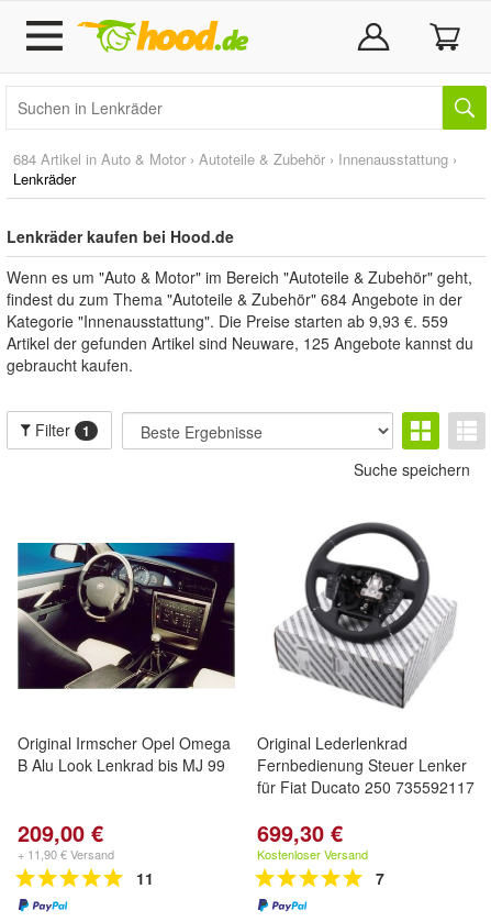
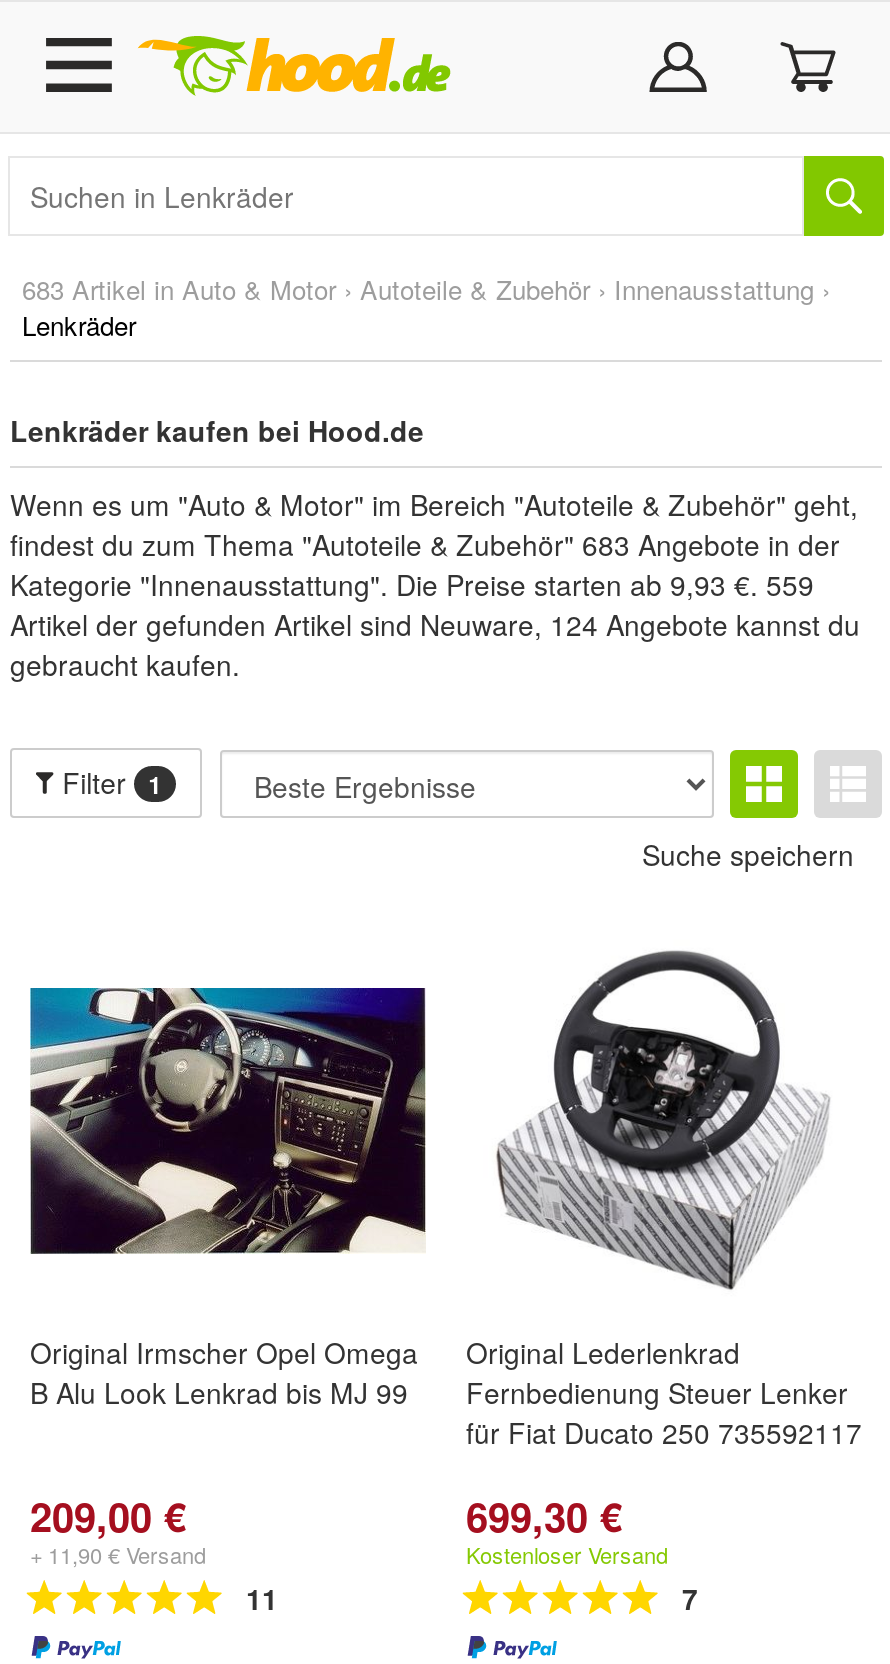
- 684 Artikel in Auto & Motor › Autoteile & Zubehör › Innenausstattung ›
+ 683 Artikel in Auto & Motor › Autoteile & Zubehör › Innenausstattung ›

- findest du zum Thema "Autoteile & Zubehör" 684 Angebote in der
+ findest du zum Thema "Autoteile & Zubehör" 683 Angebote in der

- Artikel der gefunden Artikel sind Neuware, 125 Angebote kannst du
+ Artikel der gefunden Artikel sind Neuware, 124 Angebote kannst du
